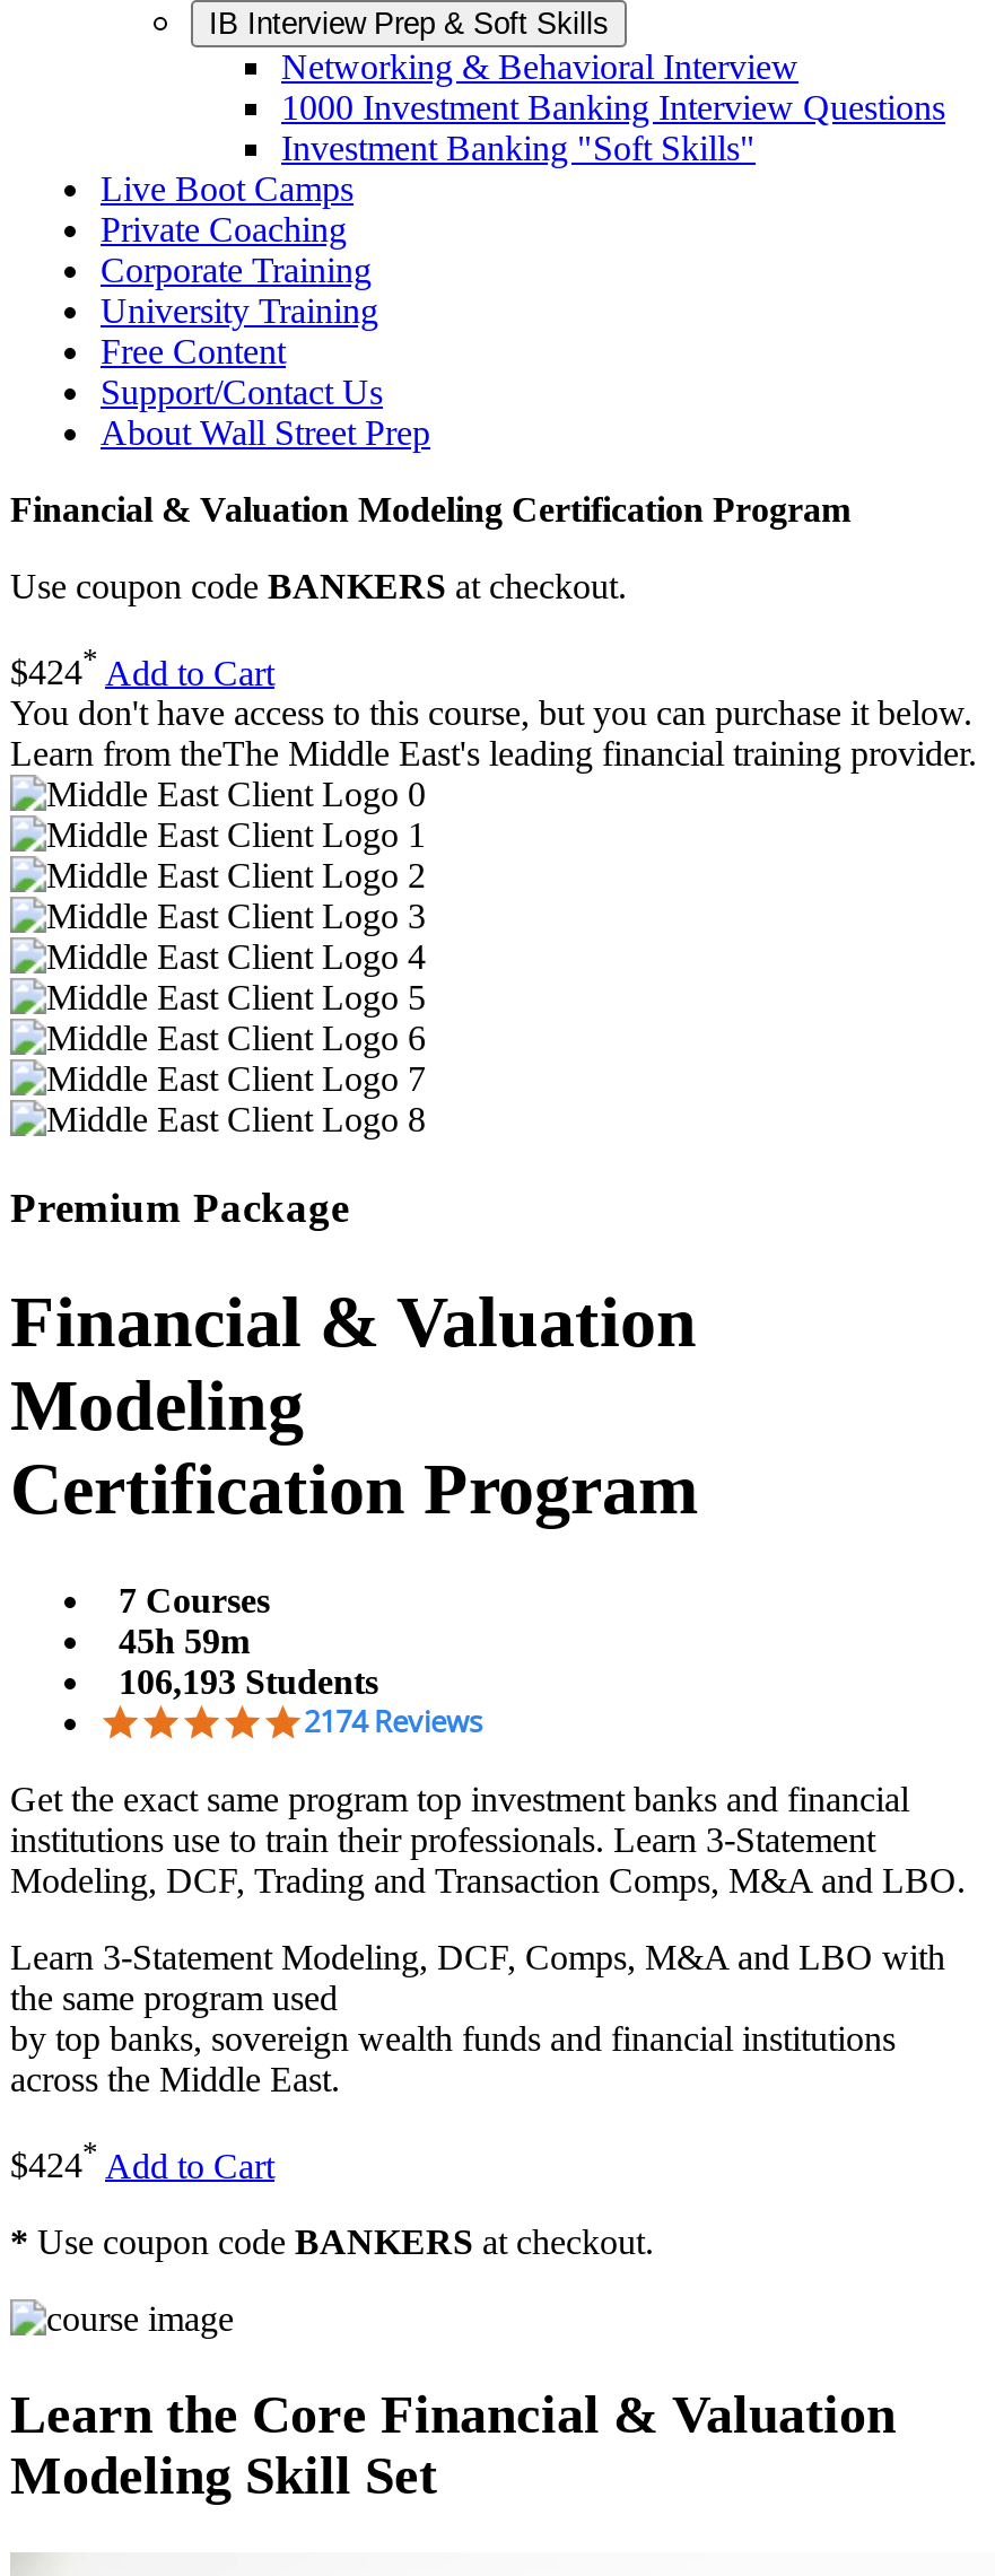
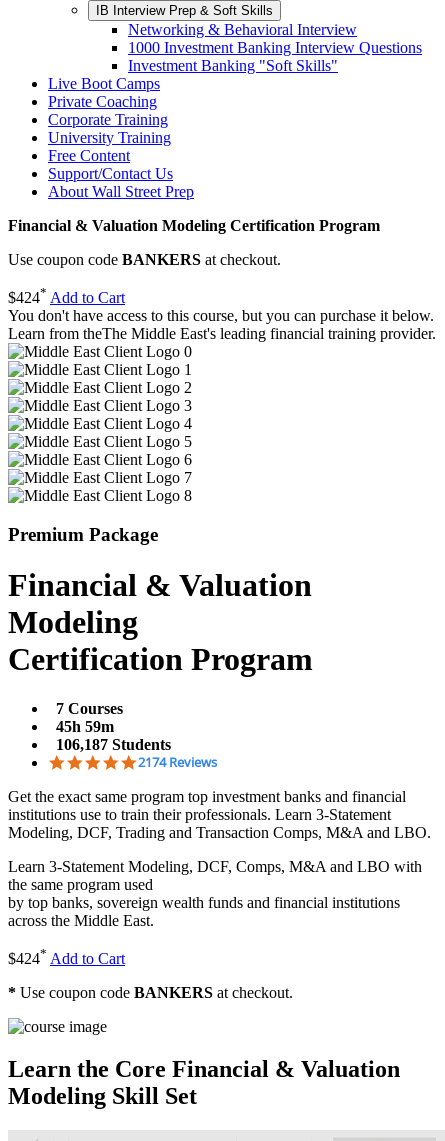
- 106,193 Students
+ 106,187 Students
